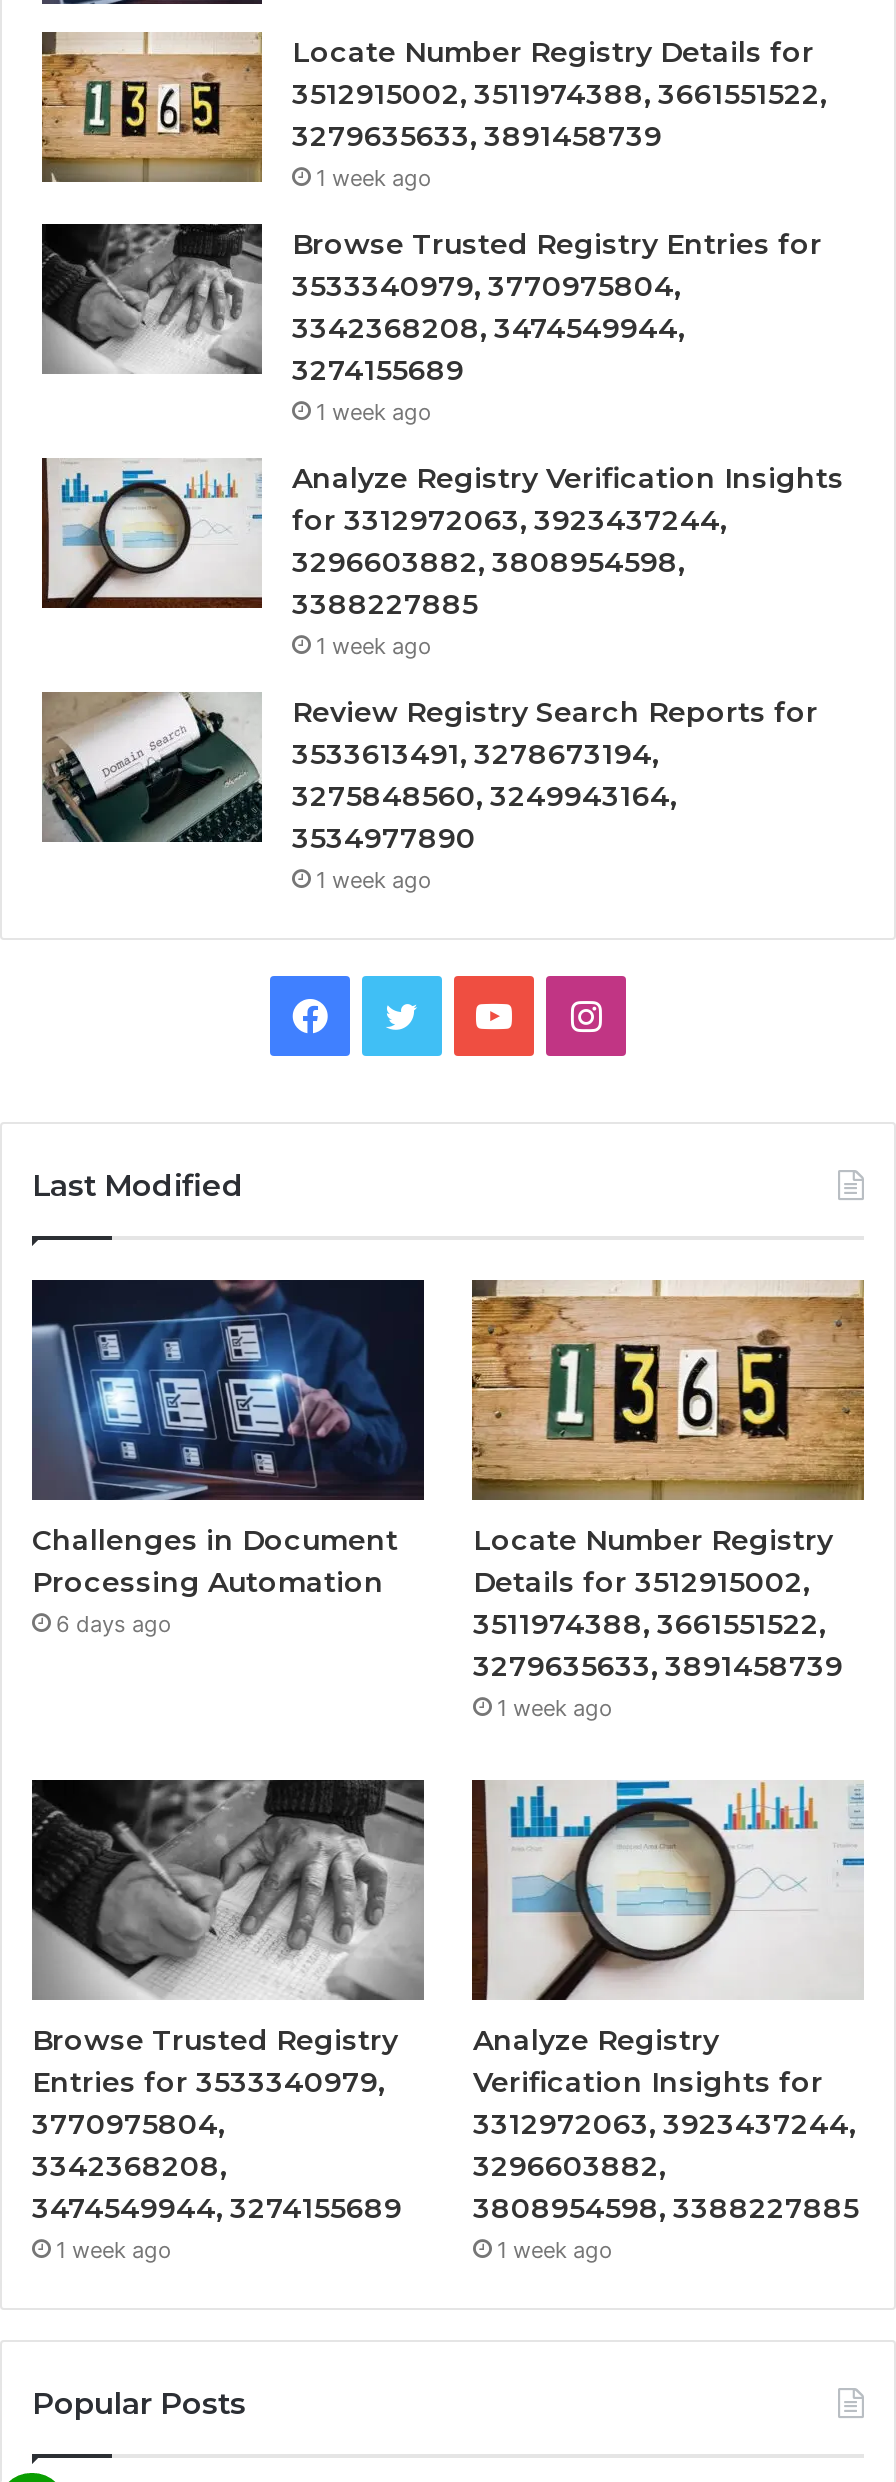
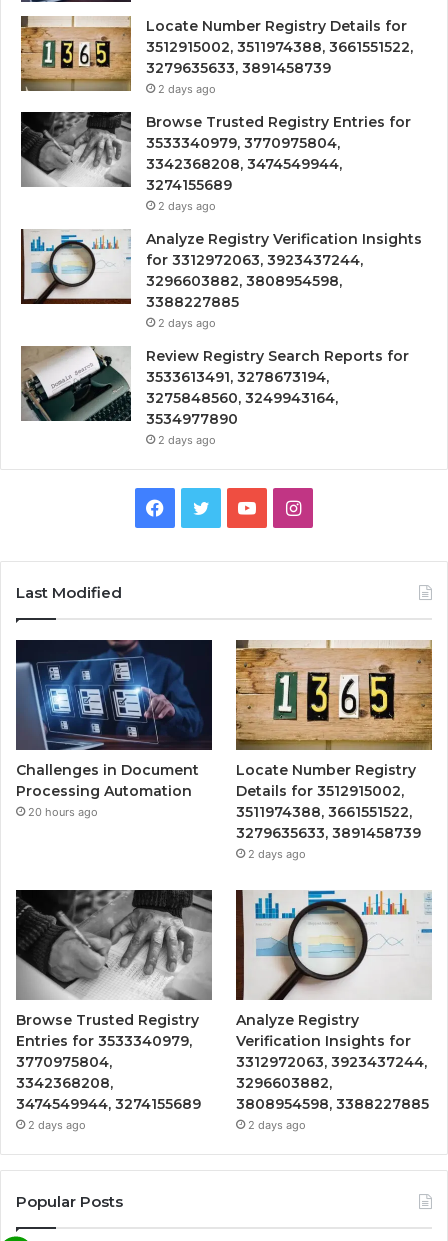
- 1 week ago
+ 2 days ago

- 1 week ago
+ 2 days ago

- 1 week ago
+ 2 days ago

- 1 week ago
+ 2 days ago

- 6 days ago
+ 20 hours ago

- 1 week ago
+ 2 days ago

- 1 week ago
+ 2 days ago

- 1 week ago
+ 2 days ago
